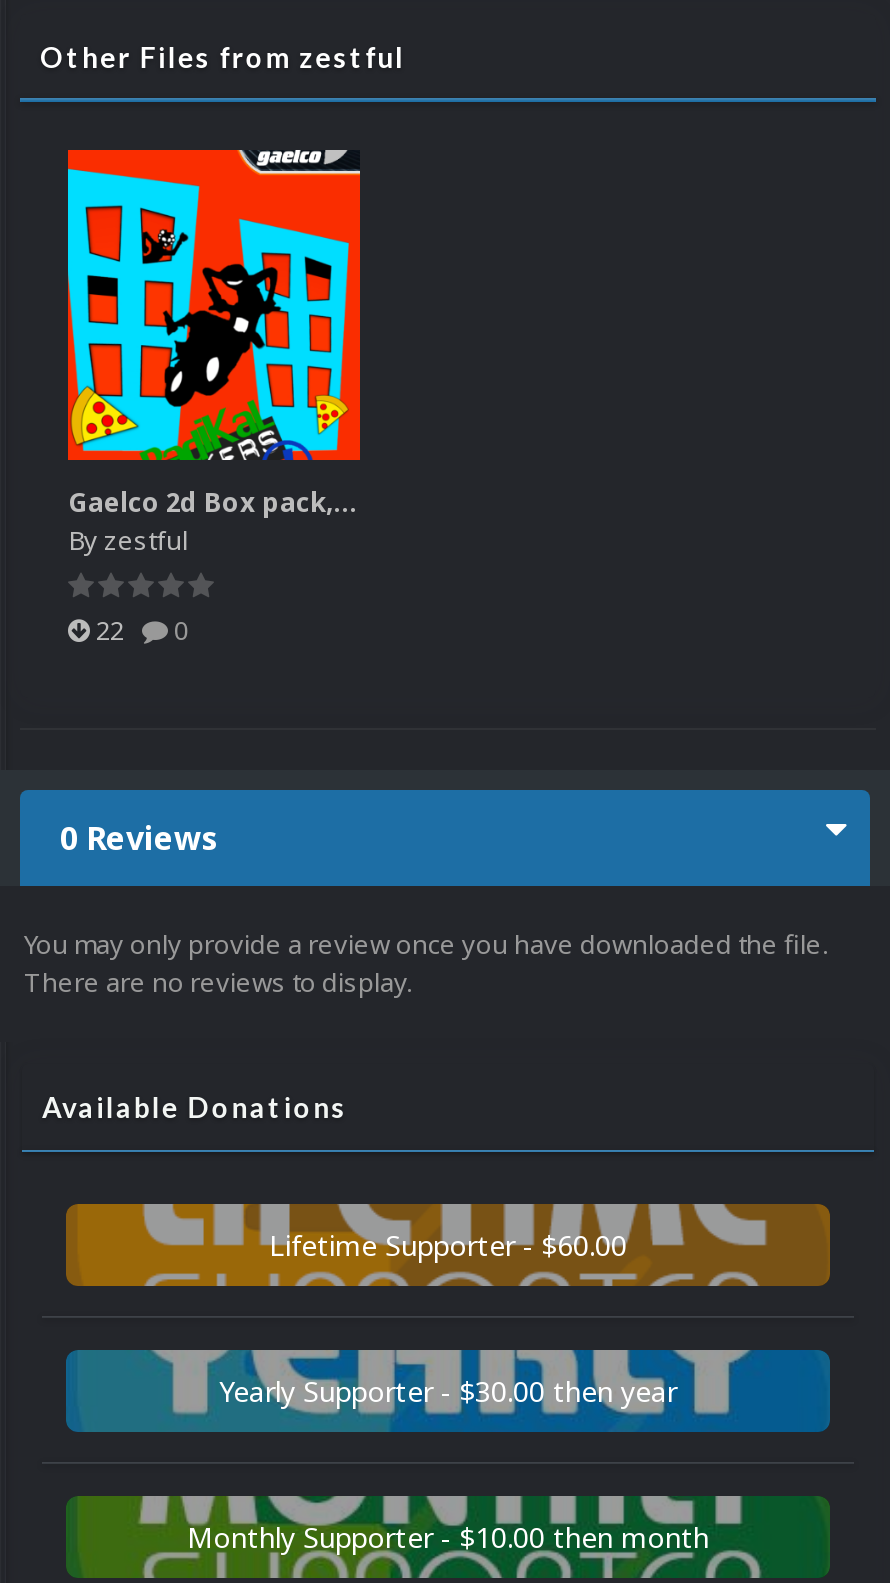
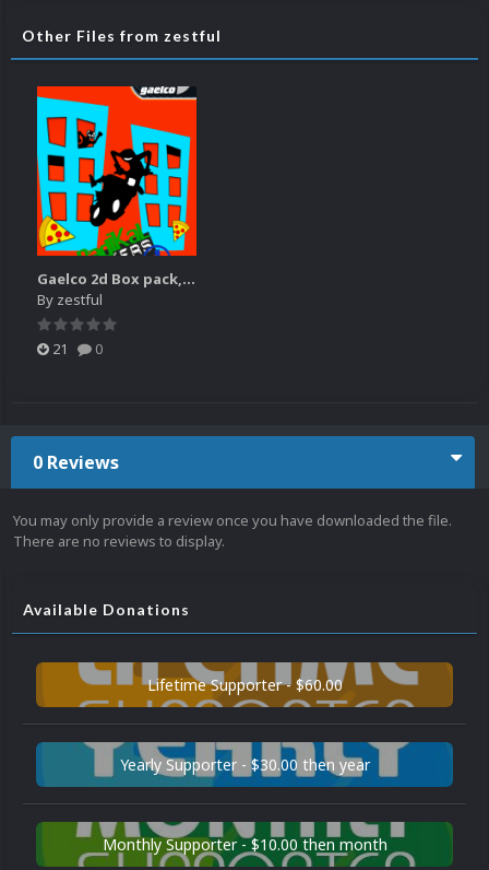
- 22 0
+ 21 0
